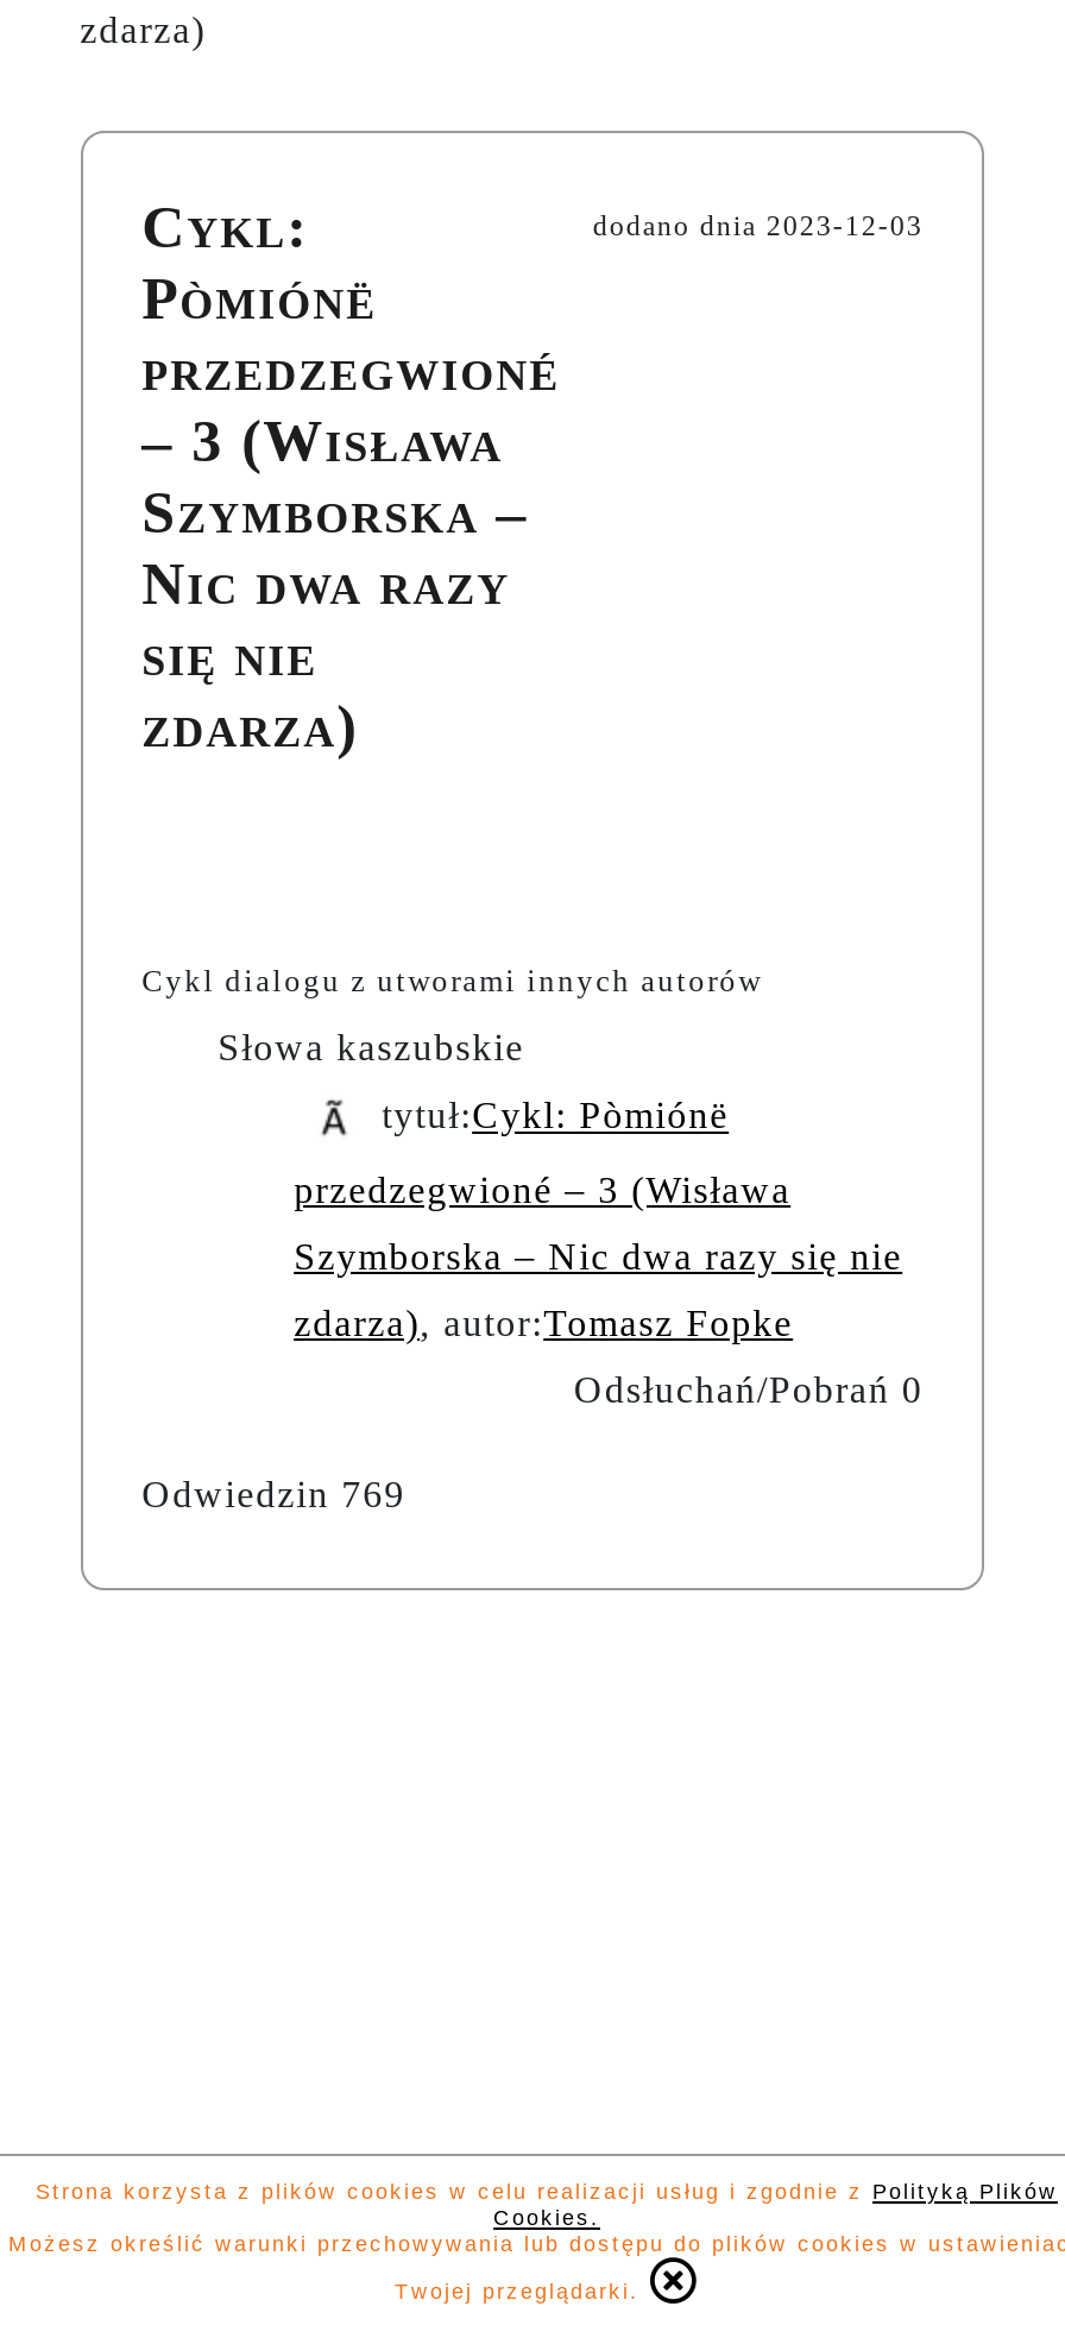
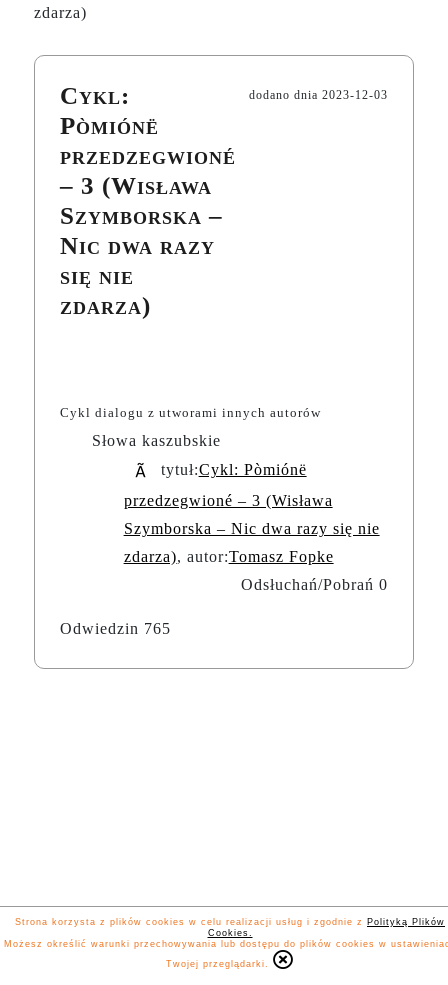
- Odwiedzin 769
+ Odwiedzin 765
